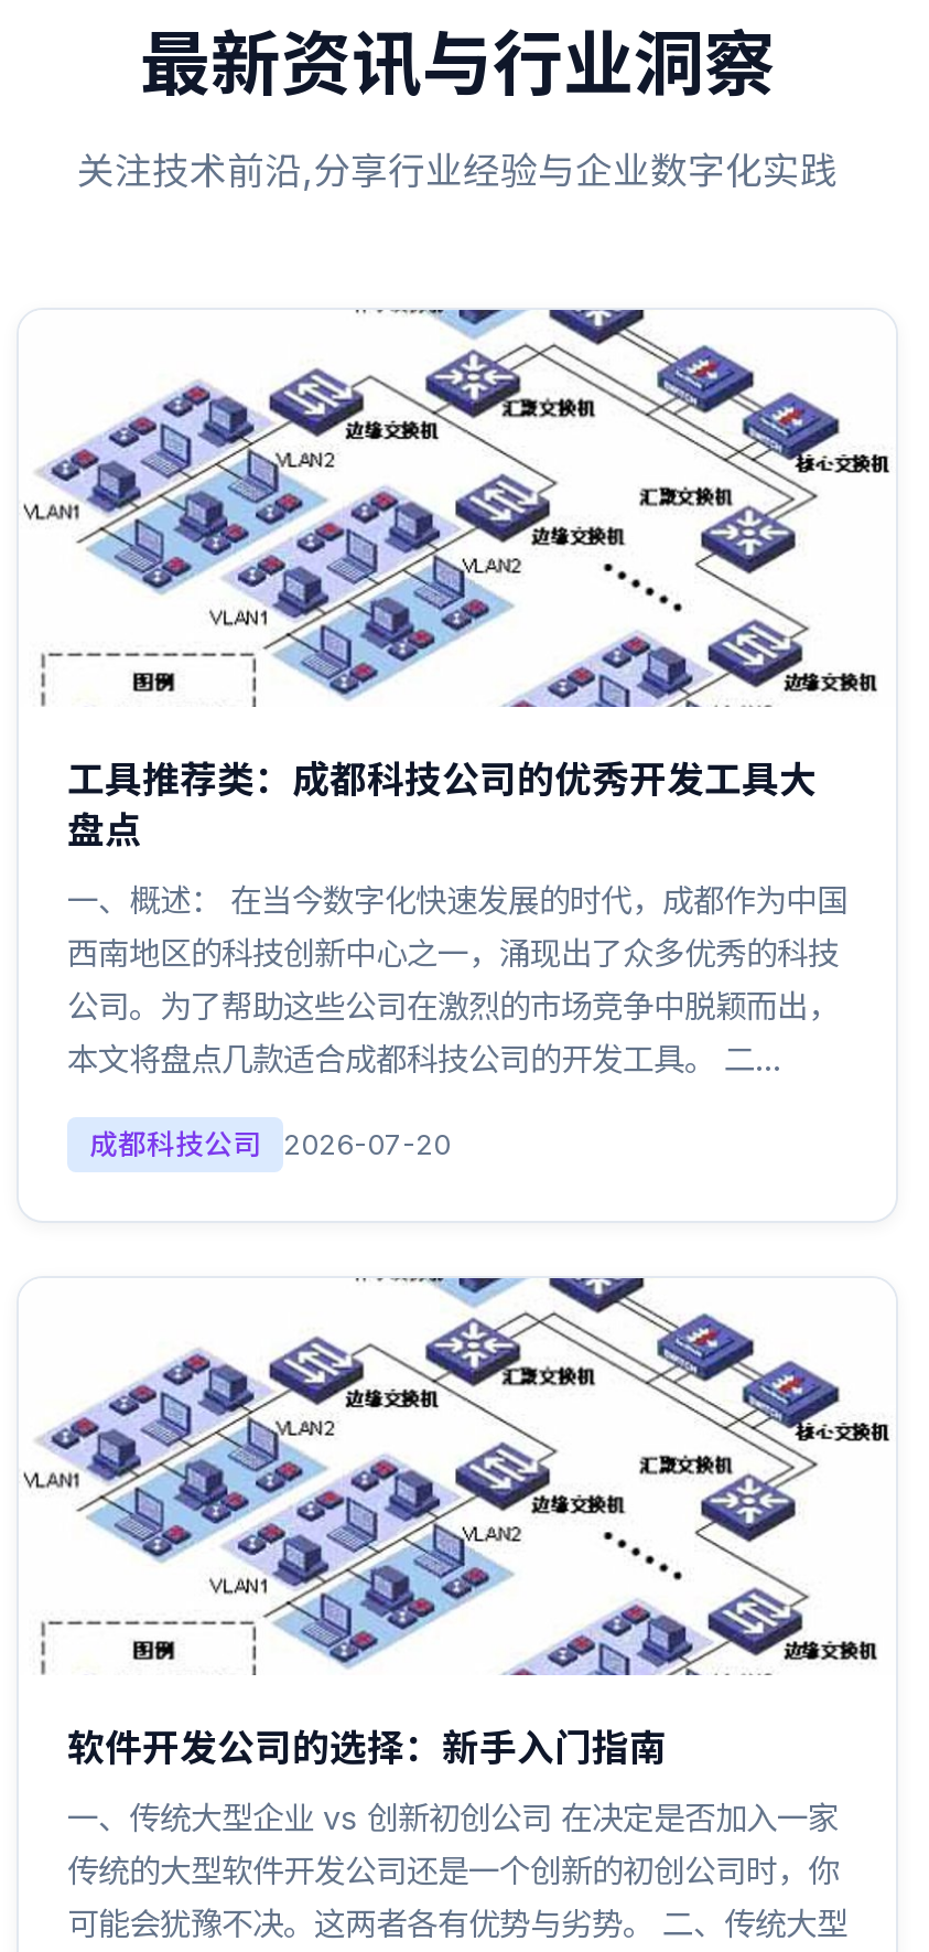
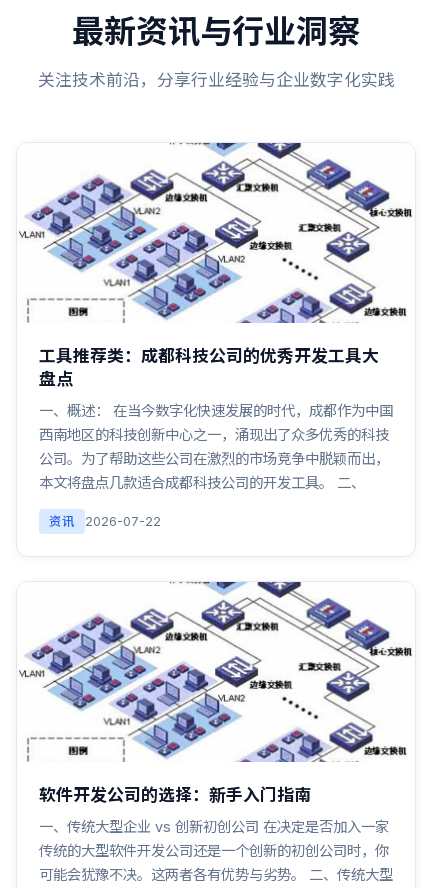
- 关注技术前沿,分享行业经验与企业数字化实践
+ 关注技术前沿，分享行业经验与企业数字化实践

- 本文将盘点几款适合成都科技公司的开发工具。 二…
+ 本文将盘点几款适合成都科技公司的开发工具。 二、

- 成都科技公司
- 2026-07-20
+ 资讯
+ 2026-07-22
